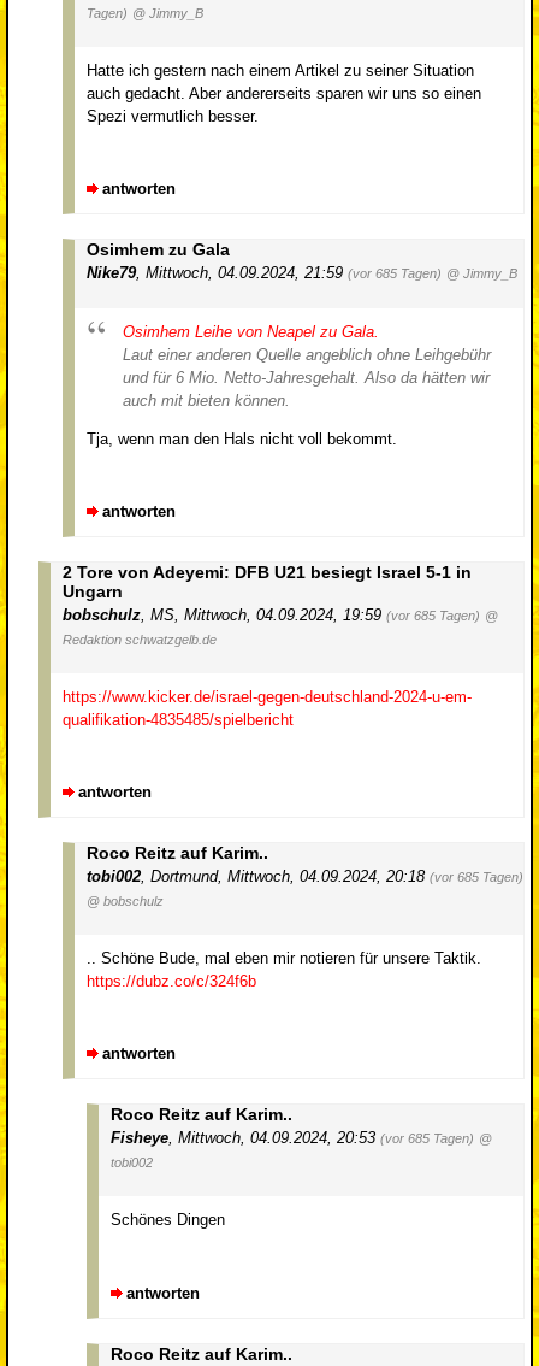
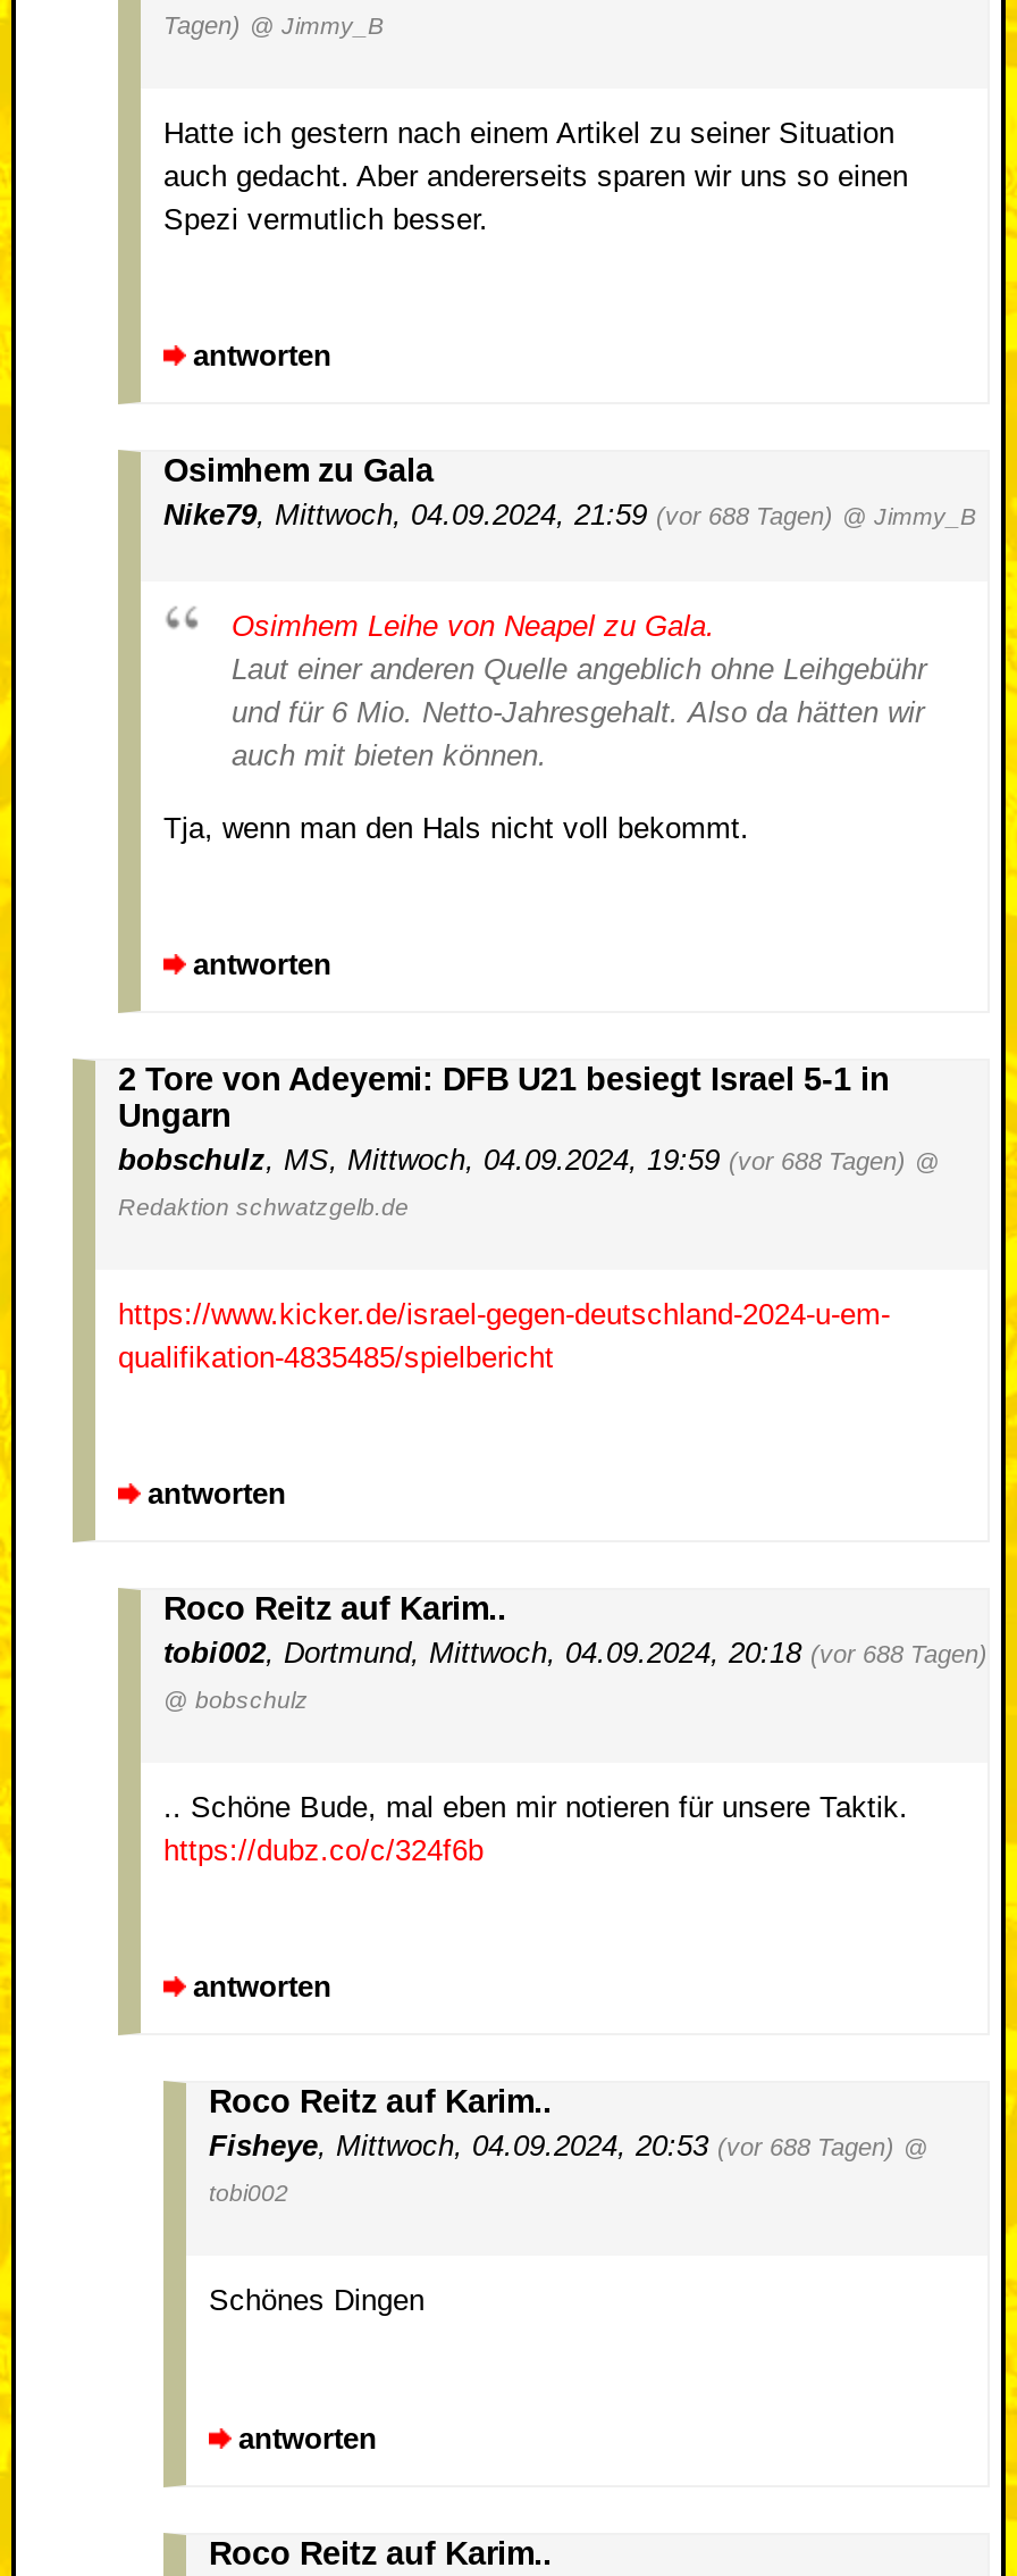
- Nike79, Mittwoch, 04.09.2024, 21:59 (vor 685 Tagen) @ Jimmy_B
+ Nike79, Mittwoch, 04.09.2024, 21:59 (vor 688 Tagen) @ Jimmy_B

- bobschulz, MS, Mittwoch, 04.09.2024, 19:59 (vor 685 Tagen) @
+ bobschulz, MS, Mittwoch, 04.09.2024, 19:59 (vor 688 Tagen) @

- tobi002, Dortmund, Mittwoch, 04.09.2024, 20:18 (vor 685 Tagen)
+ tobi002, Dortmund, Mittwoch, 04.09.2024, 20:18 (vor 688 Tagen)

- Fisheye, Mittwoch, 04.09.2024, 20:53 (vor 685 Tagen) @
+ Fisheye, Mittwoch, 04.09.2024, 20:53 (vor 688 Tagen) @
